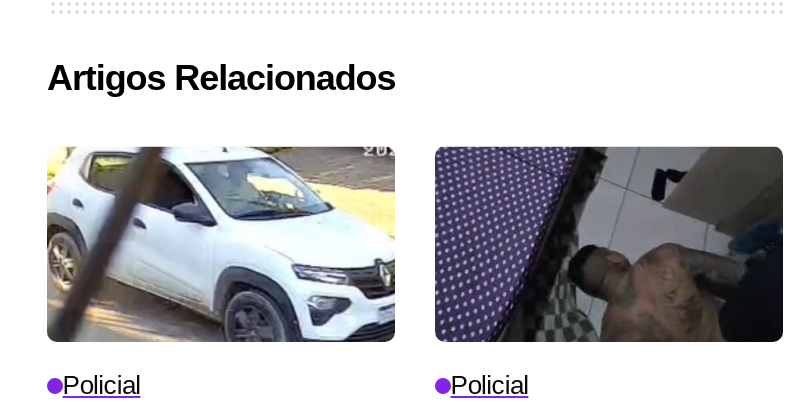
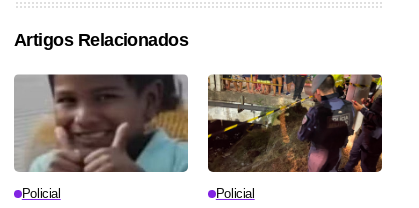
- [image]
+ [image]

- [image]
+ [image]
